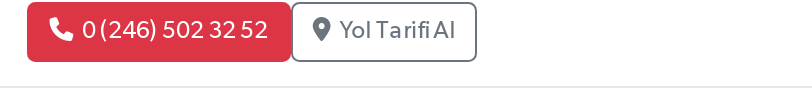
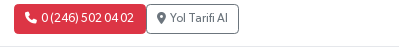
- 0 (246) 502 32 52
+ 0 (246) 502 04 02
